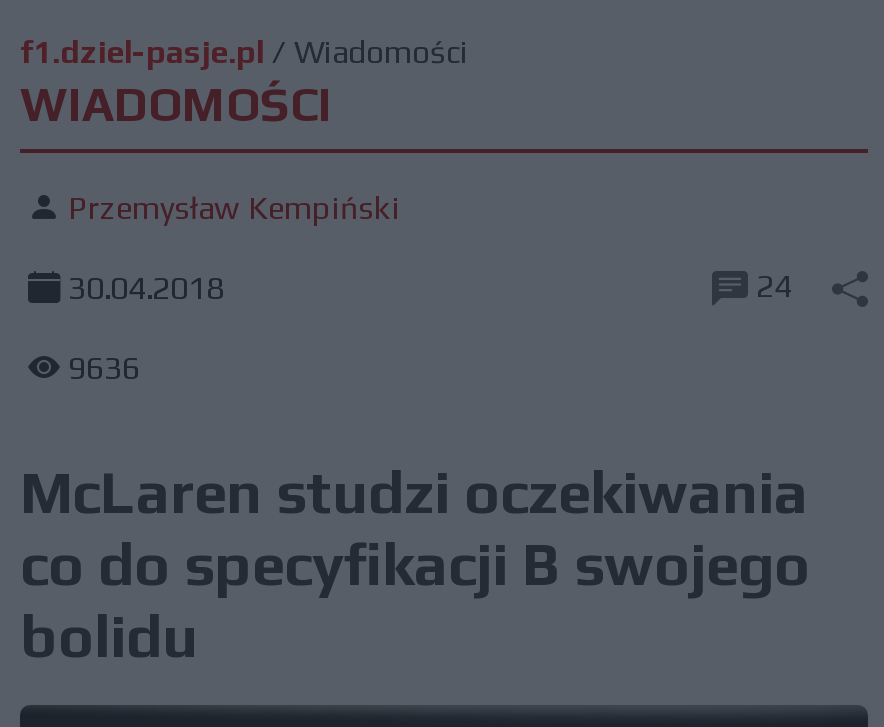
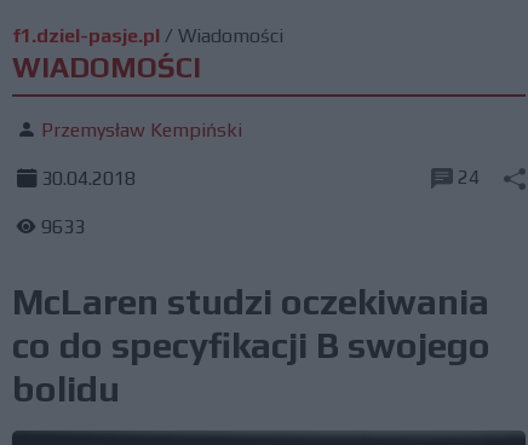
- 9636
+ 9633
